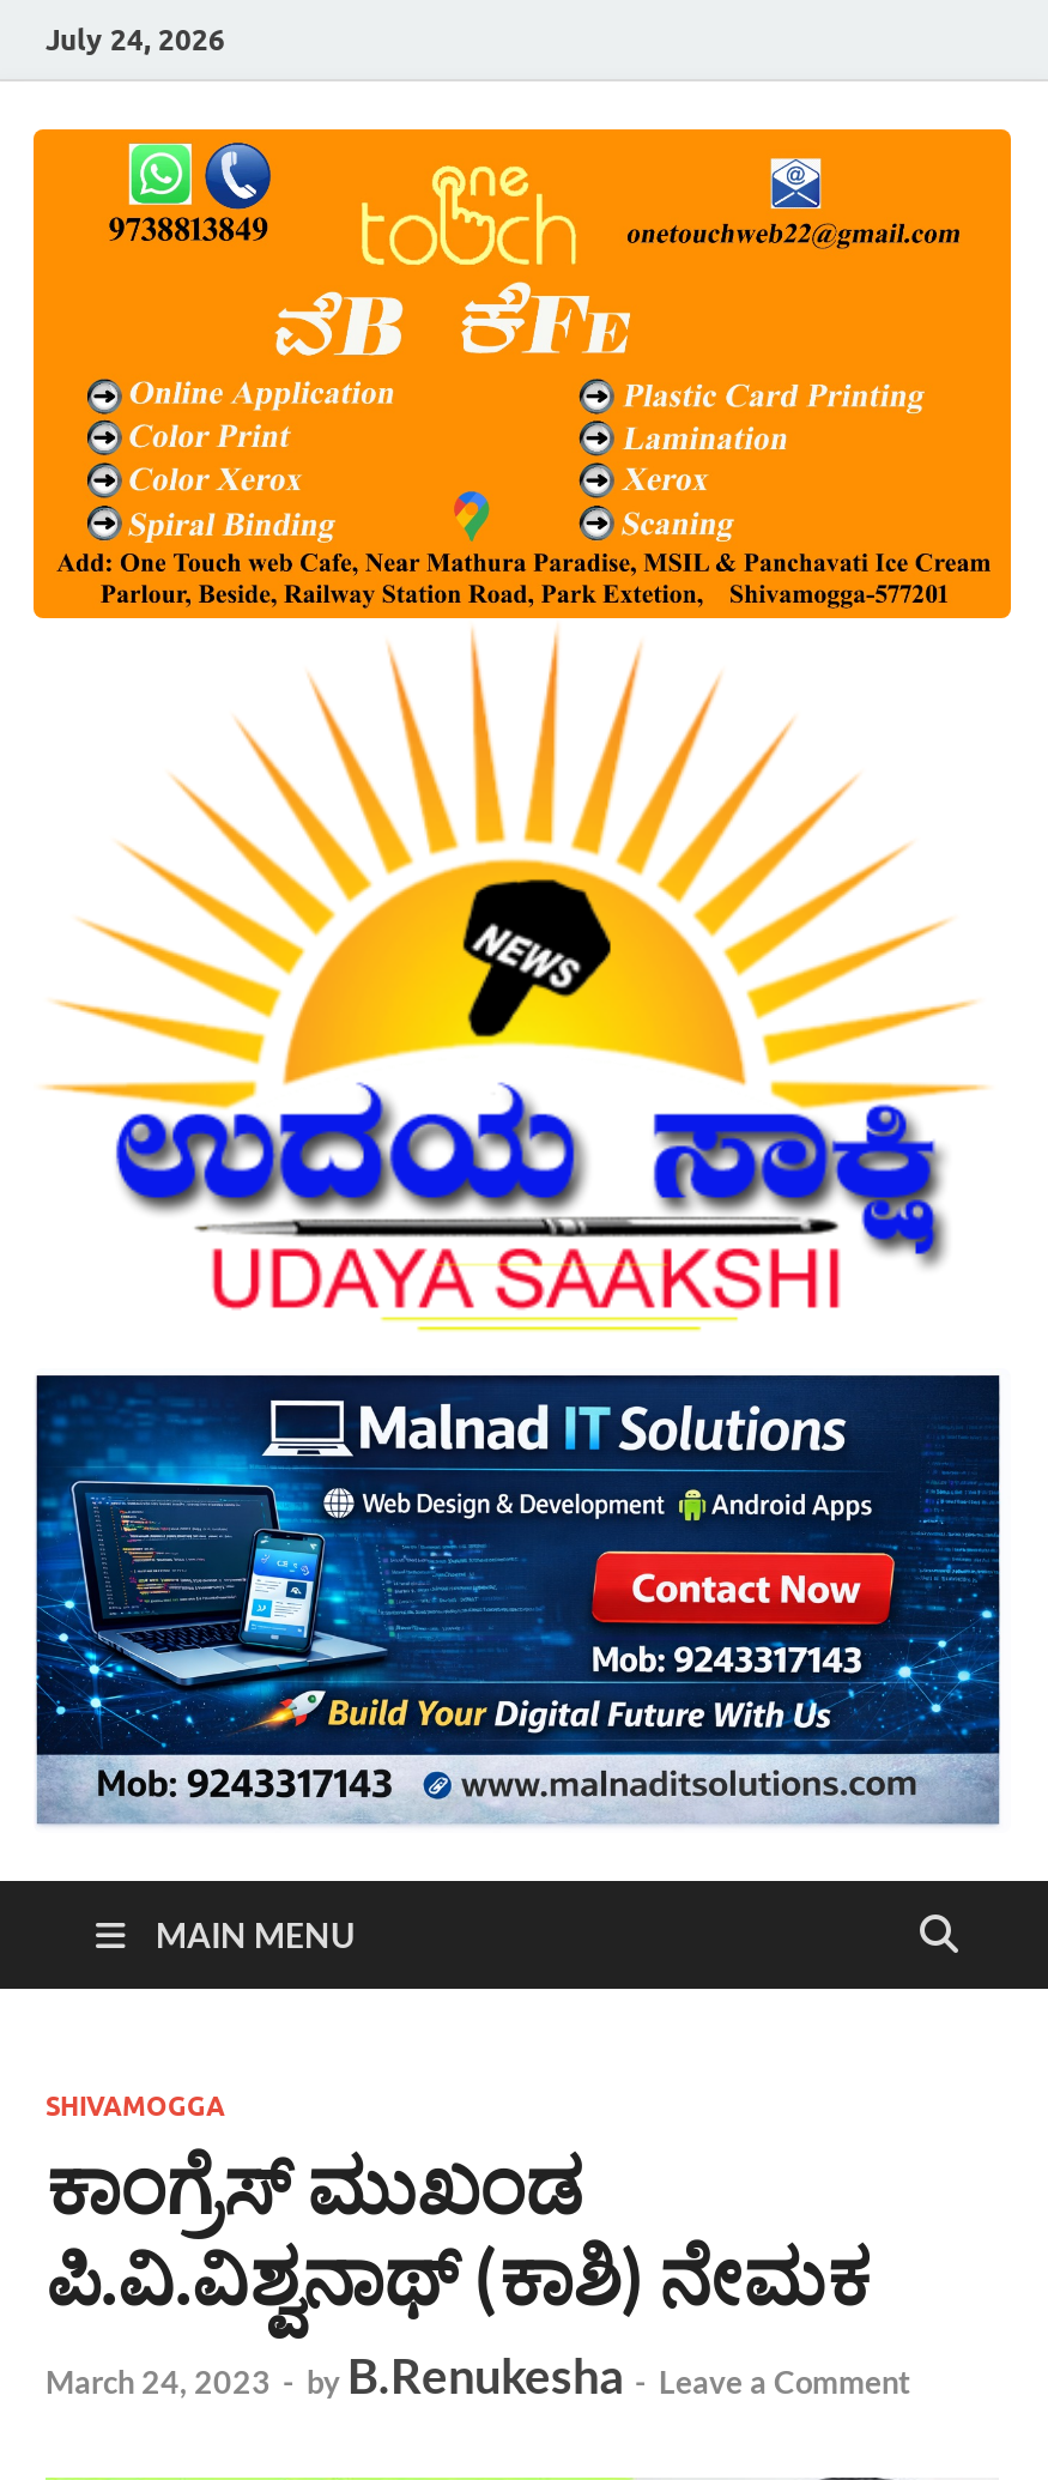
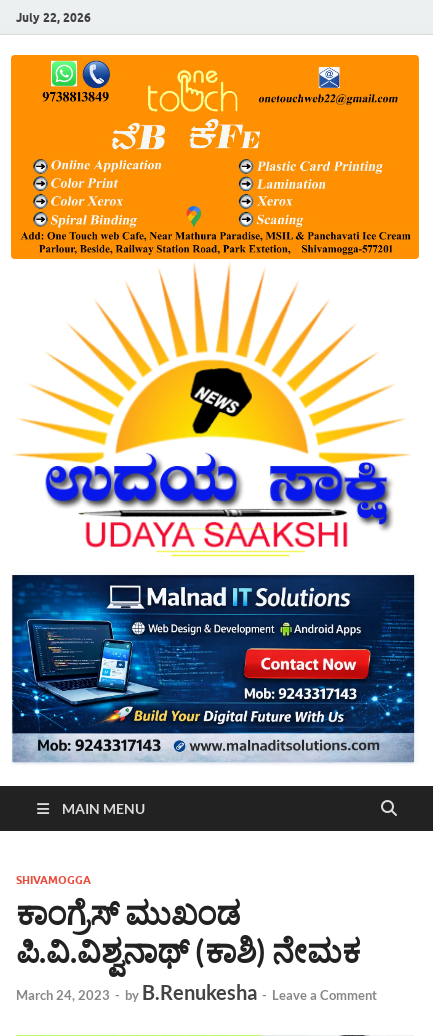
- July 24, 2026
+ July 22, 2026
